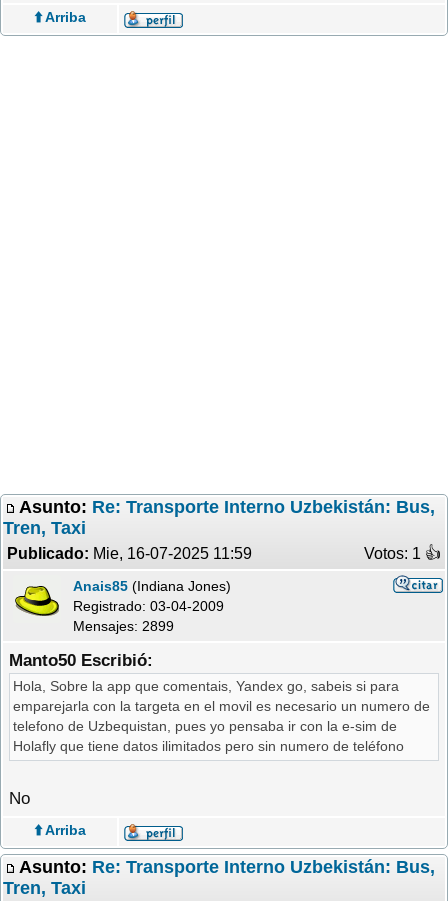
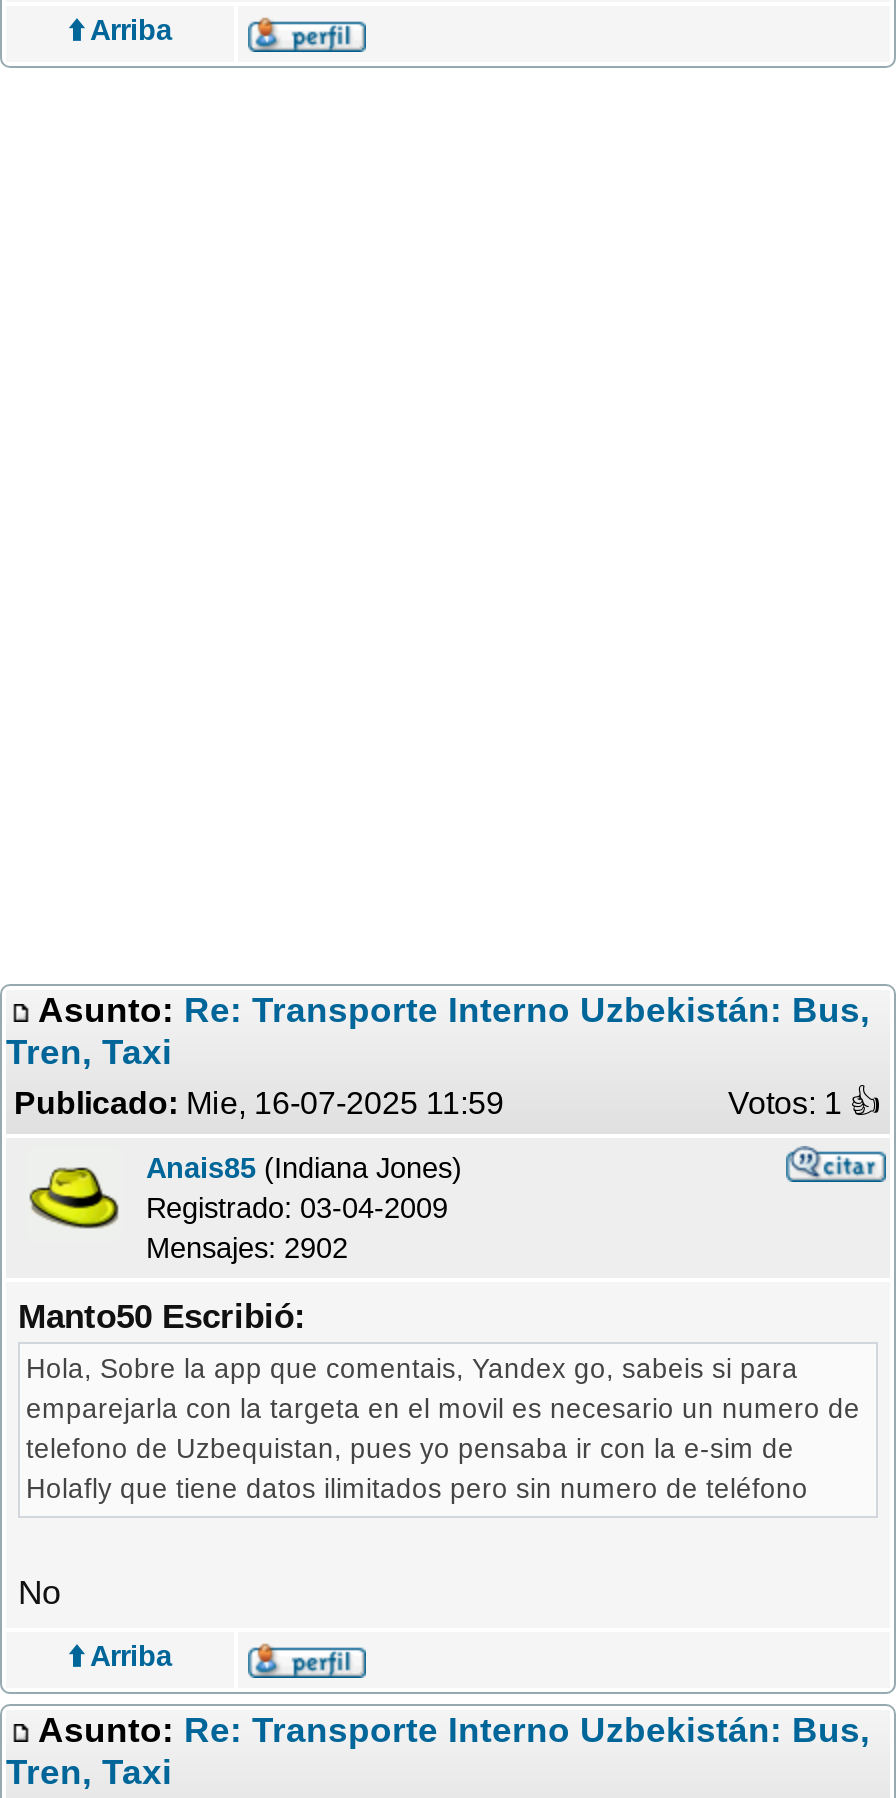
- Mensajes: 2899
+ Mensajes: 2902
